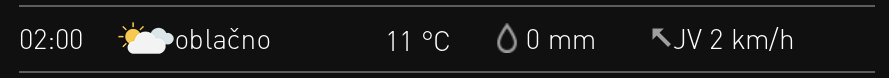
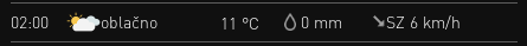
- JV 2 km/h
+ SZ 6 km/h
